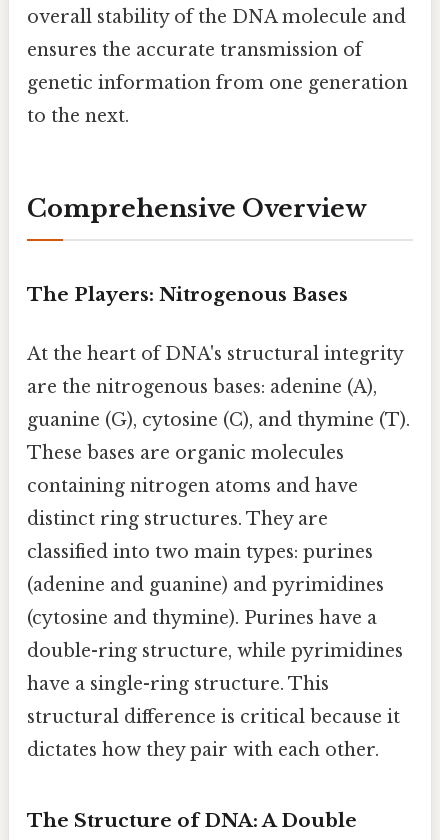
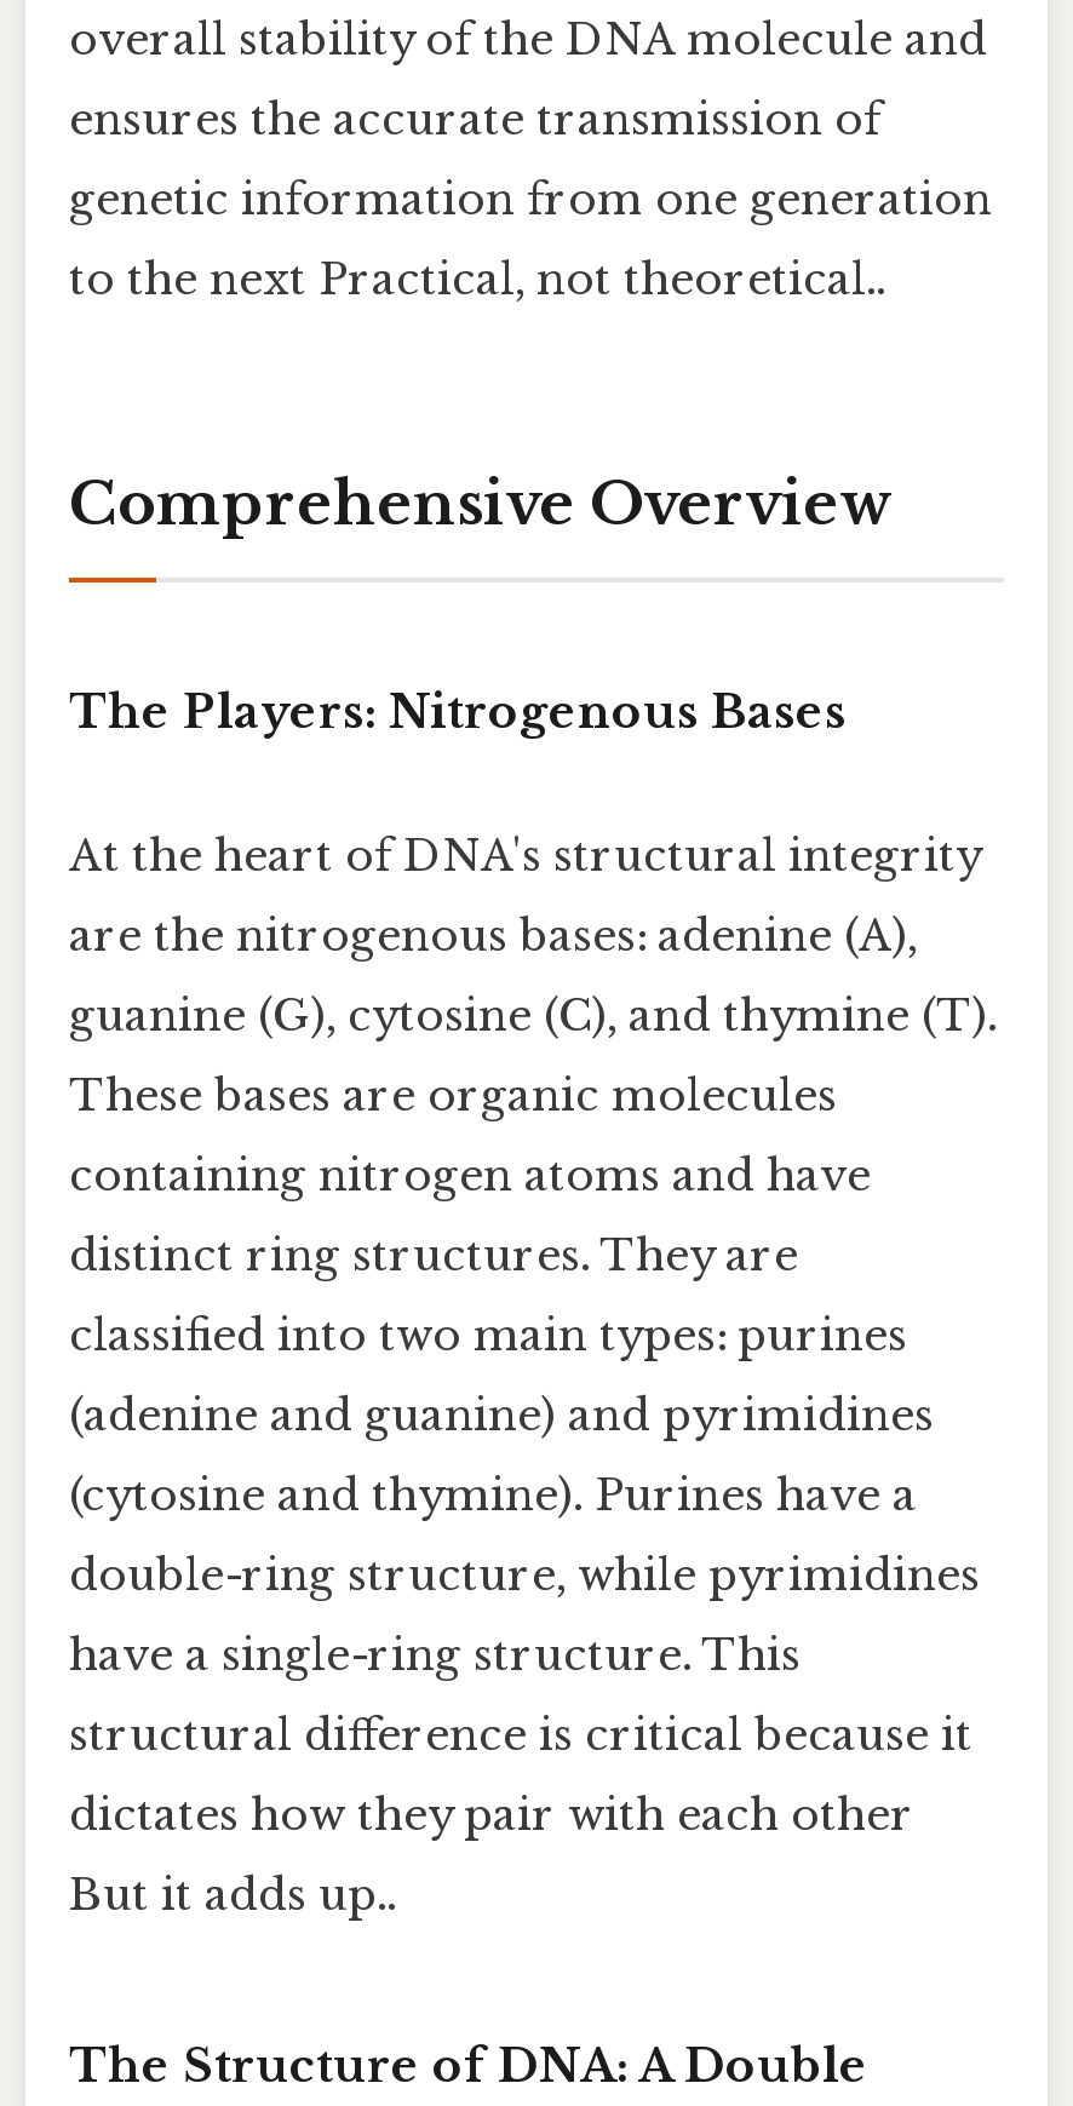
- to the next.
+ to the next Practical, not theoretical..

- dictates how they pair with each other.
+ dictates how they pair with each other
+ But it adds up..
